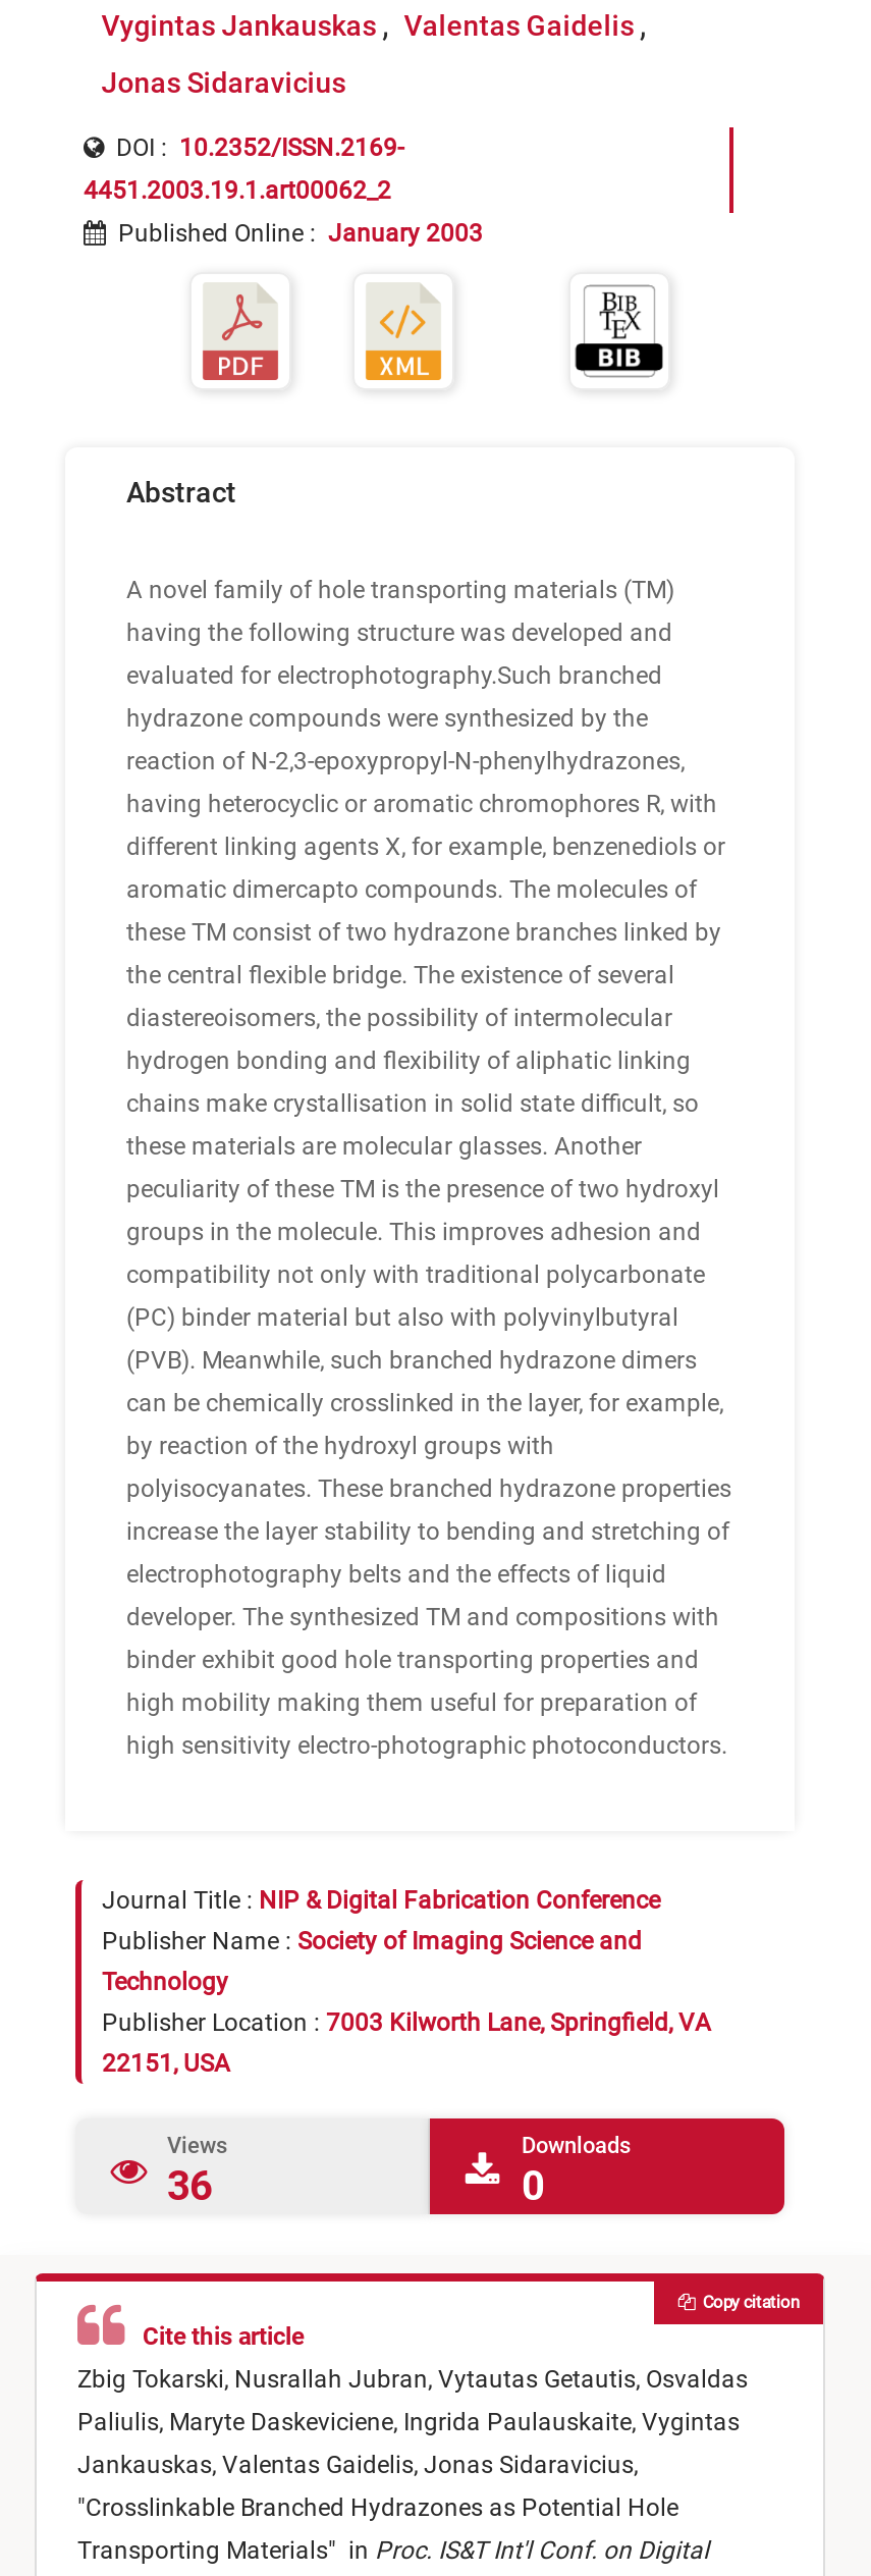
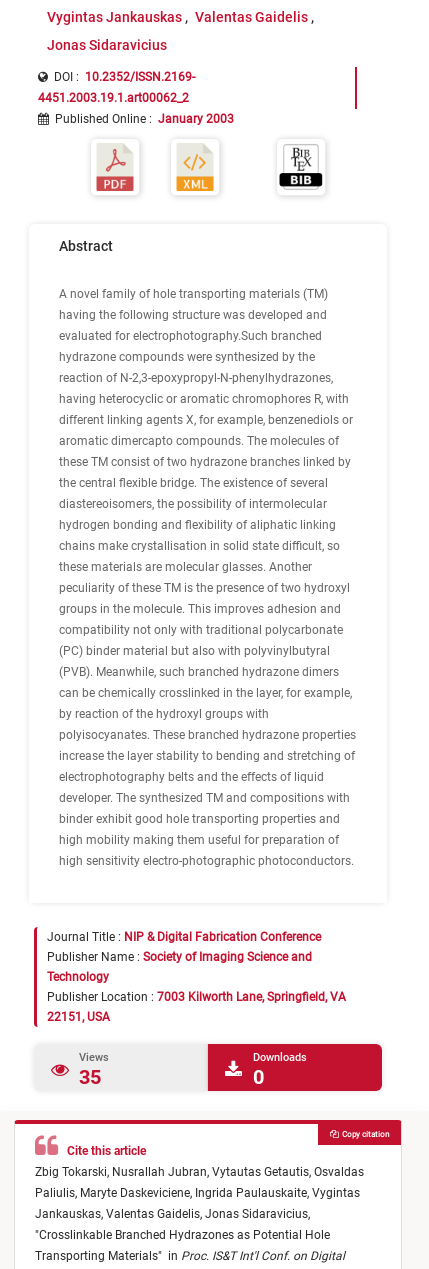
- 36
+ 35
